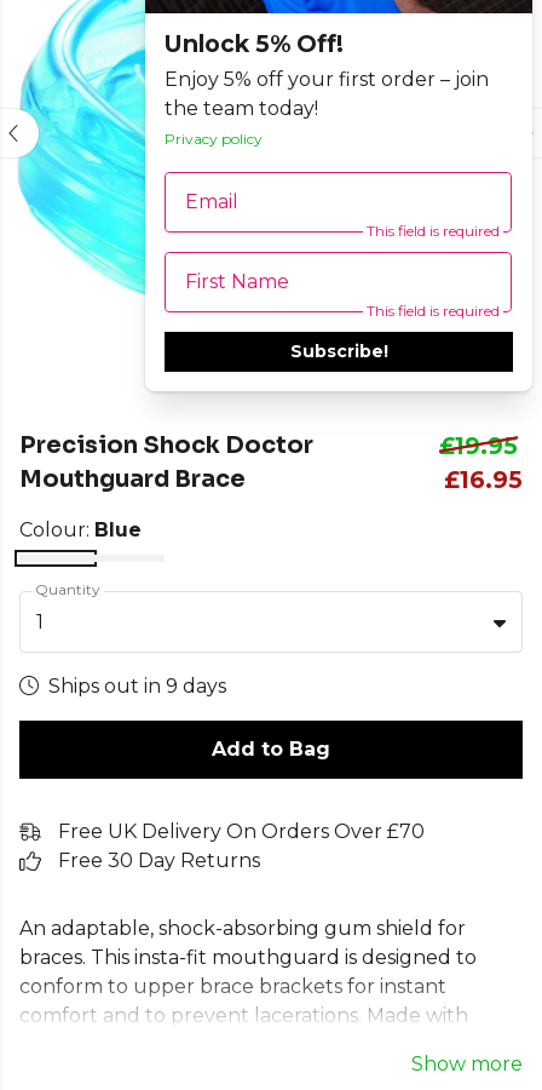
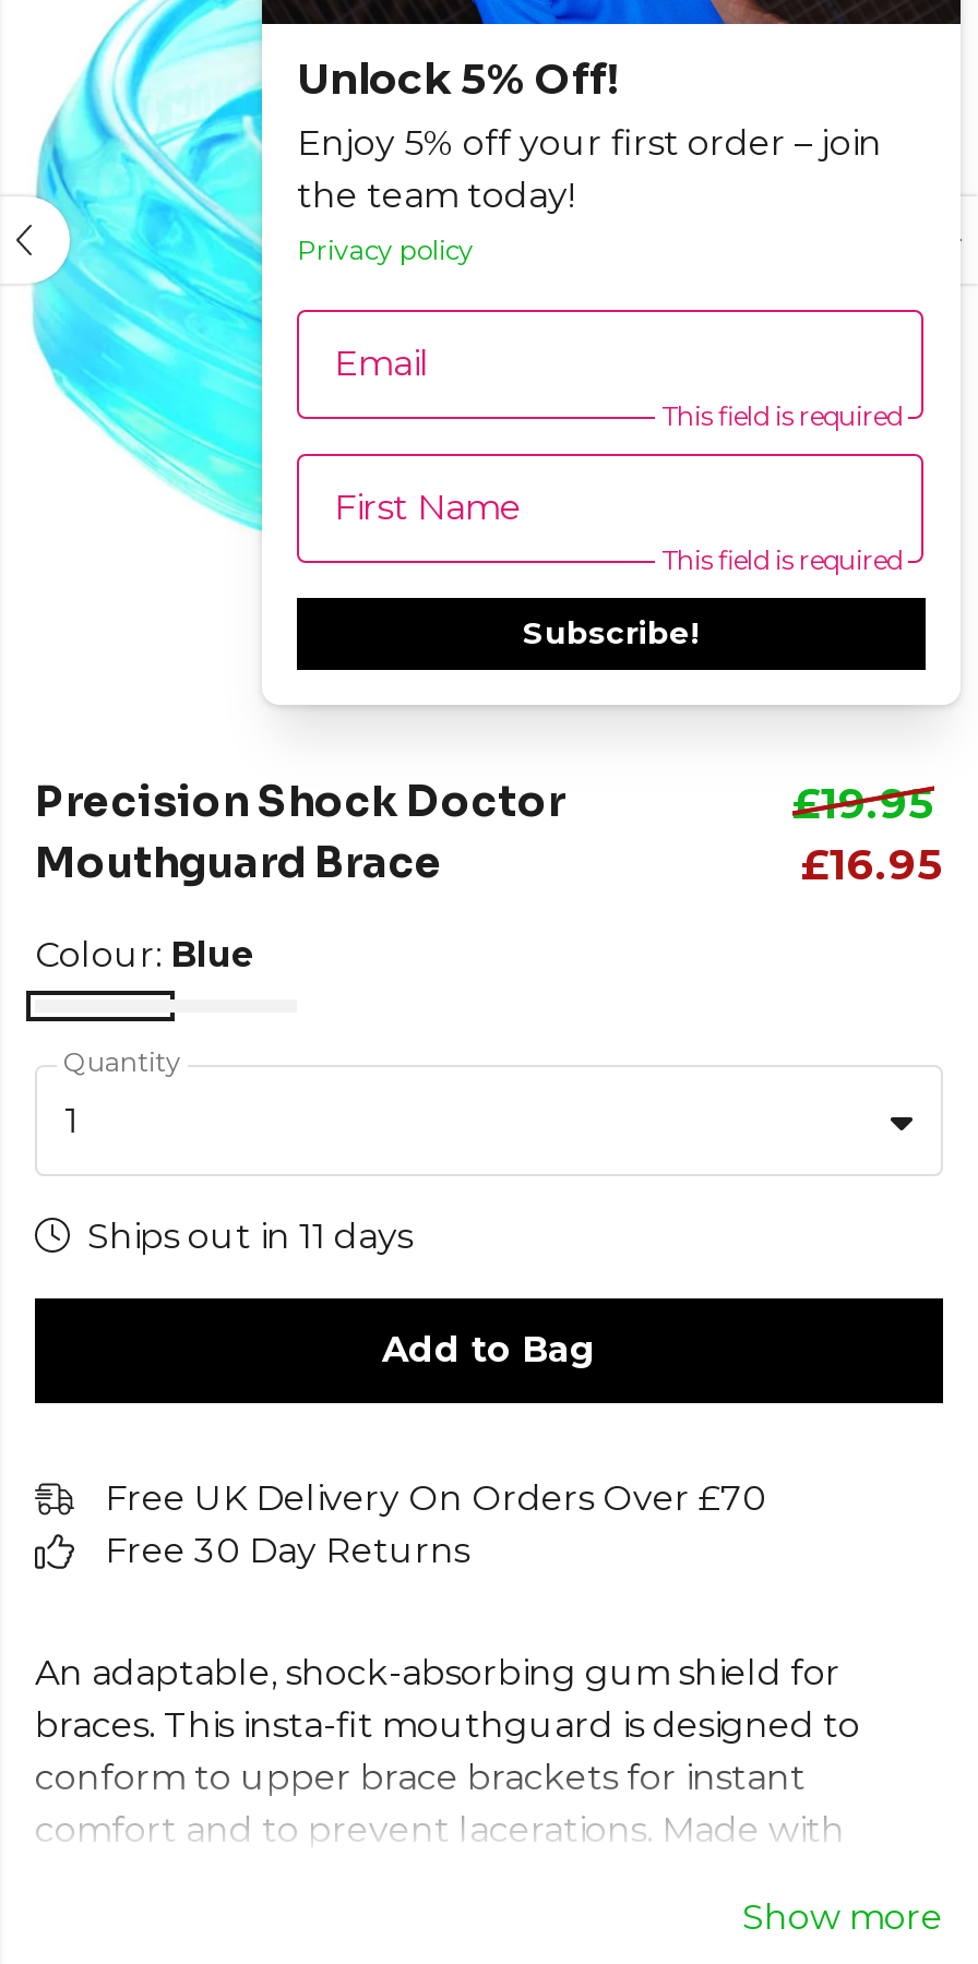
- Ships out in 9 days
+ Ships out in 11 days
